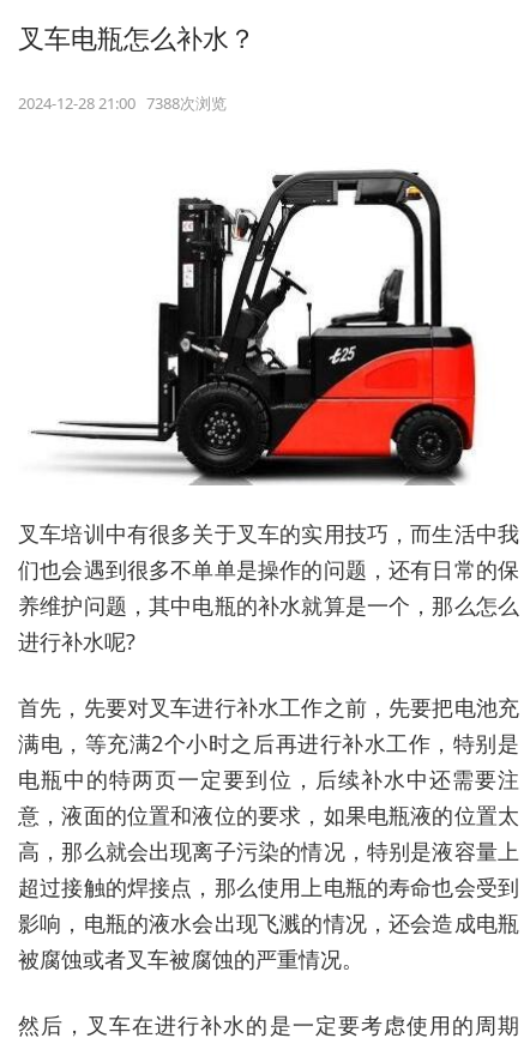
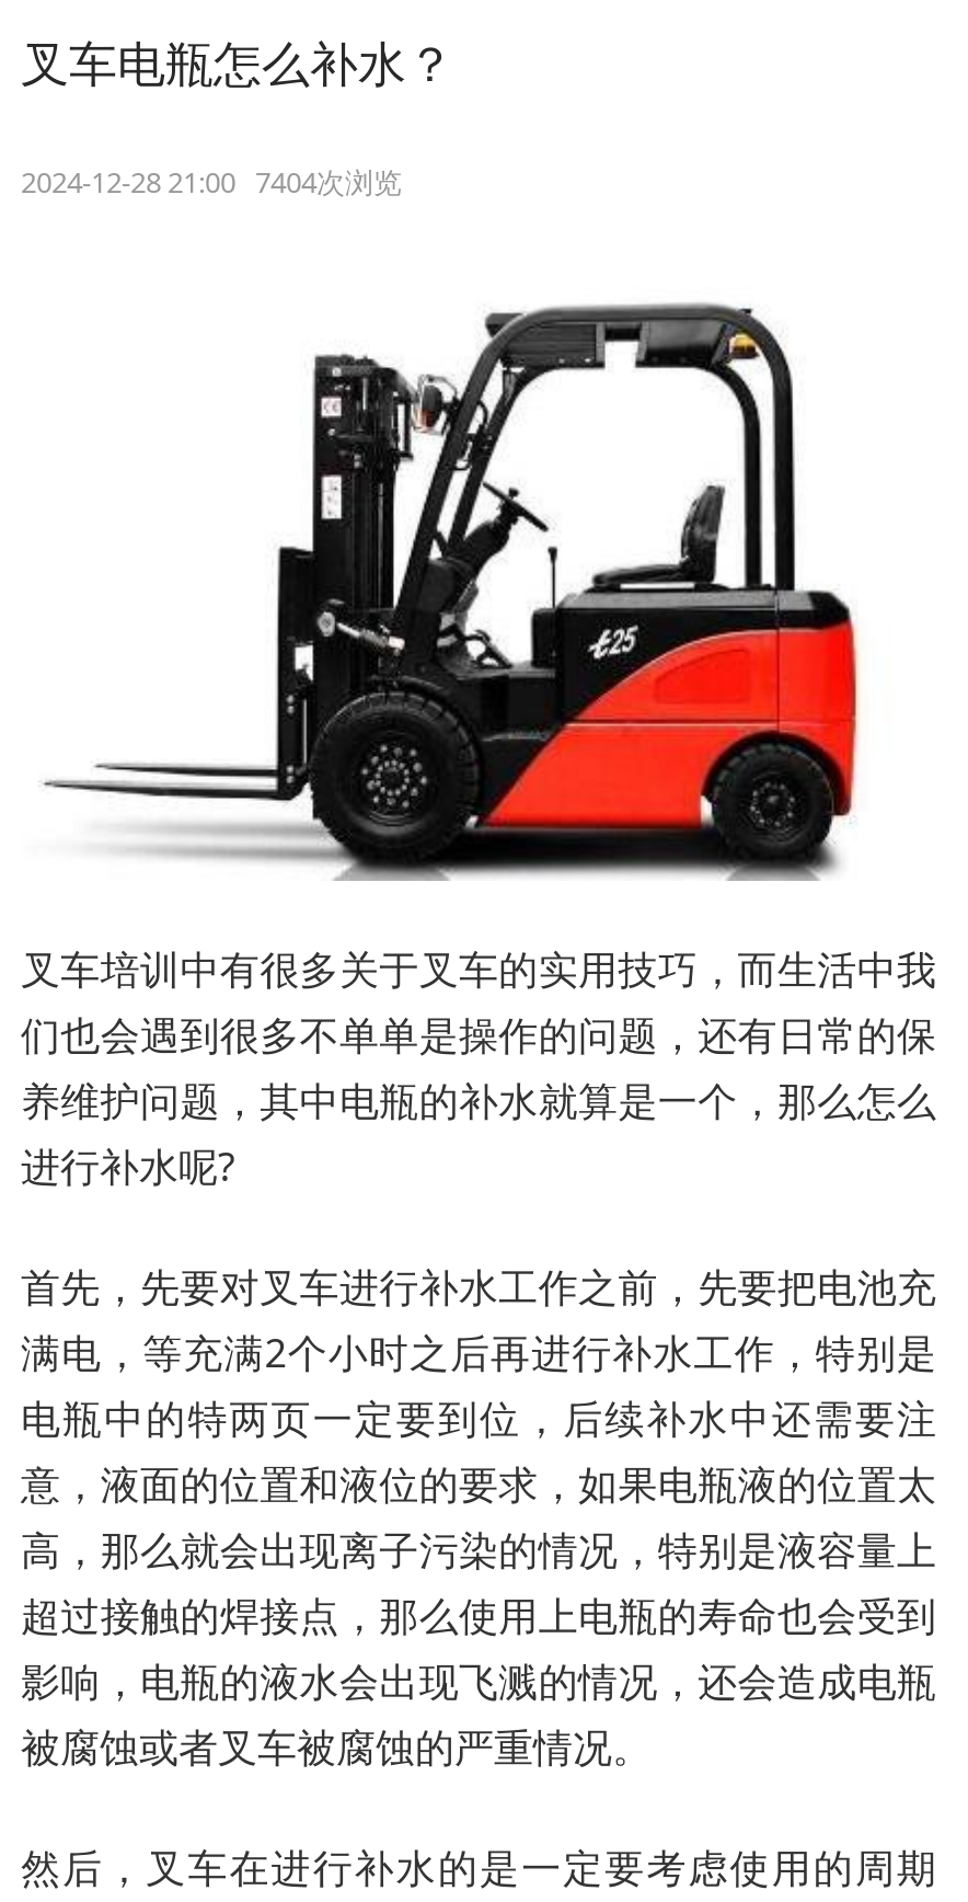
- 2024-12-28 21:00 7388次浏览
+ 2024-12-28 21:00 7404次浏览
